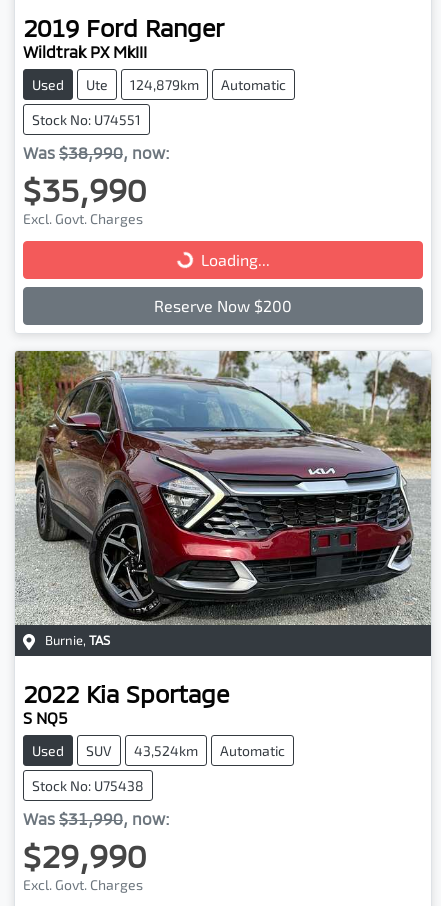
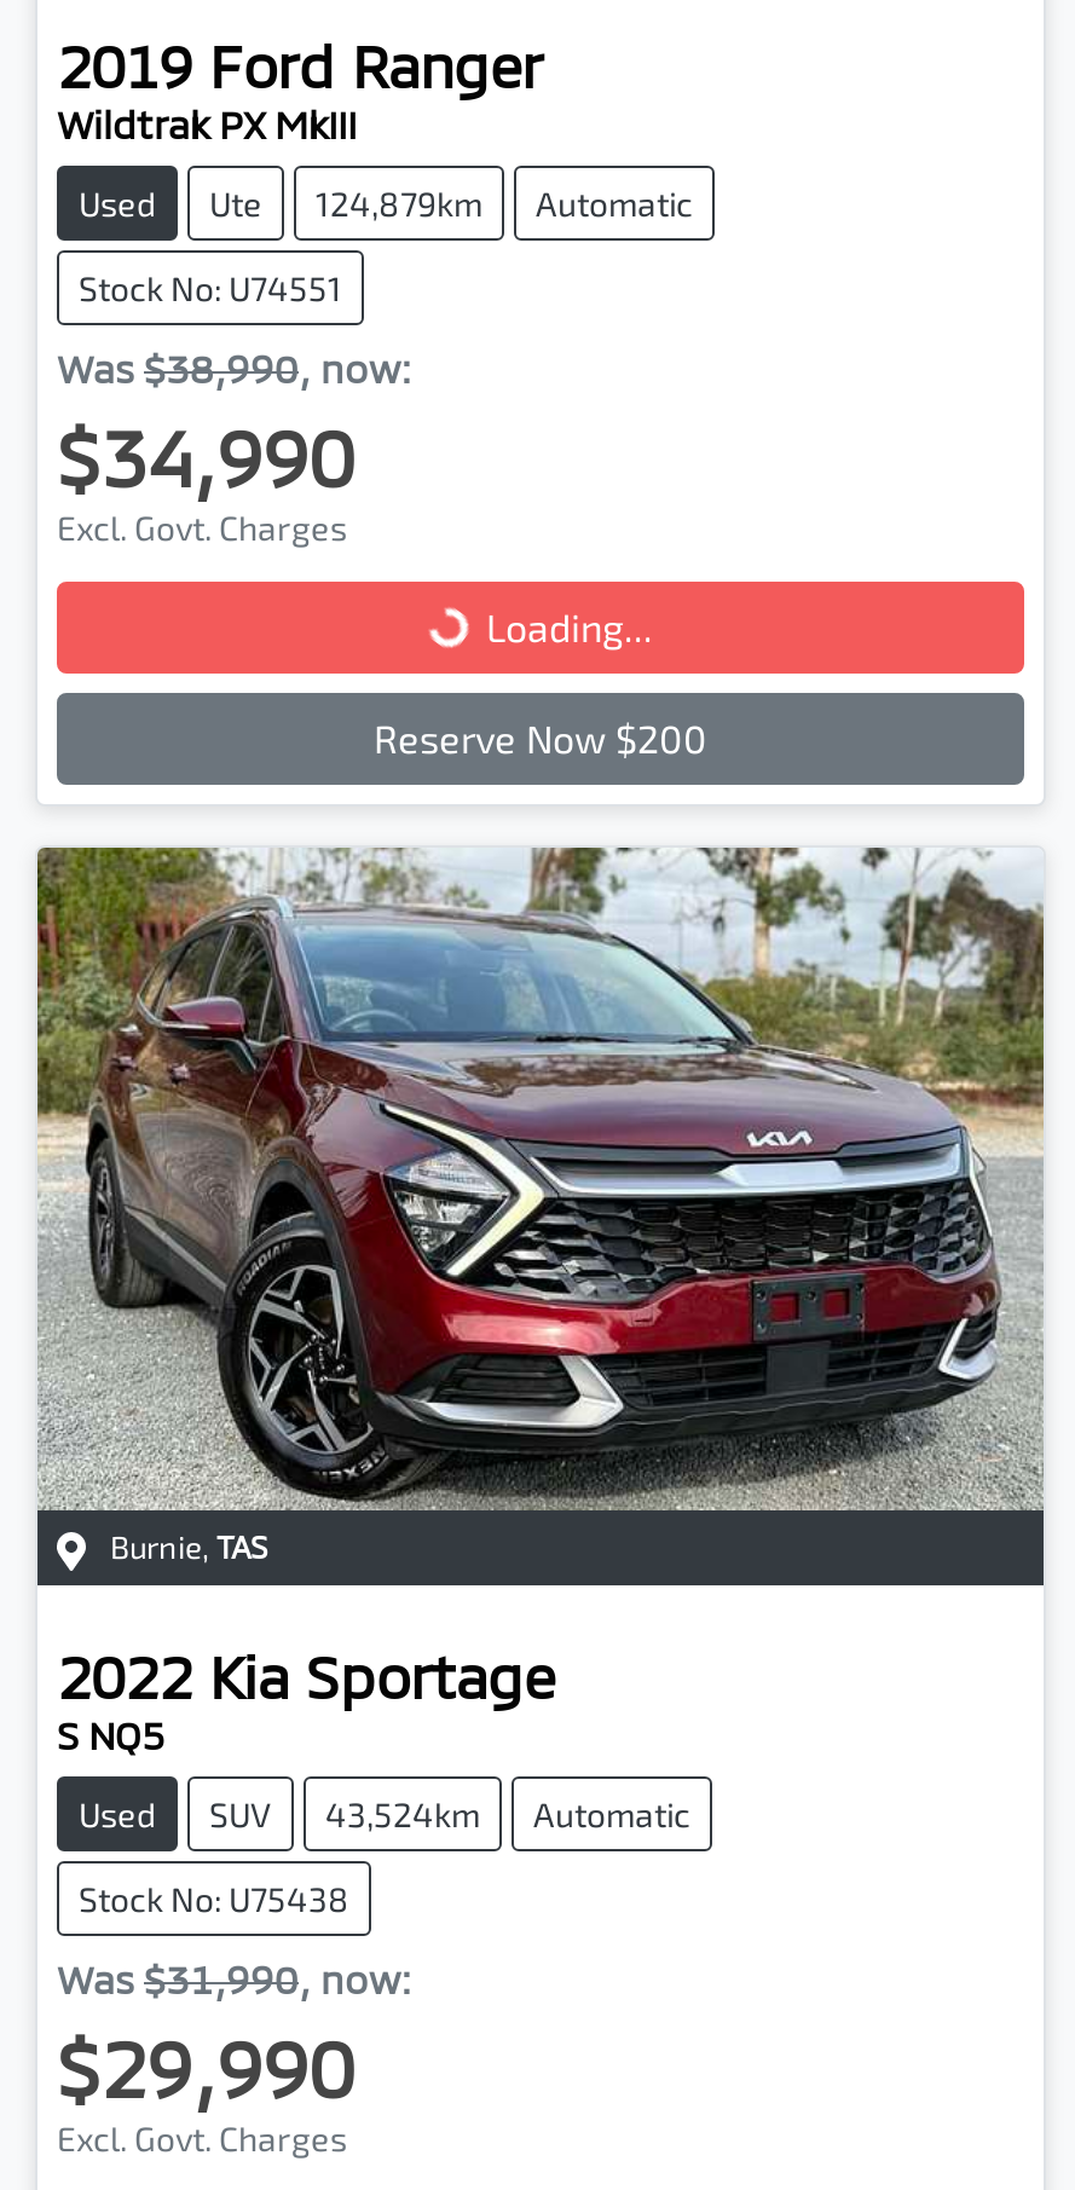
- $35,990
+ $34,990
